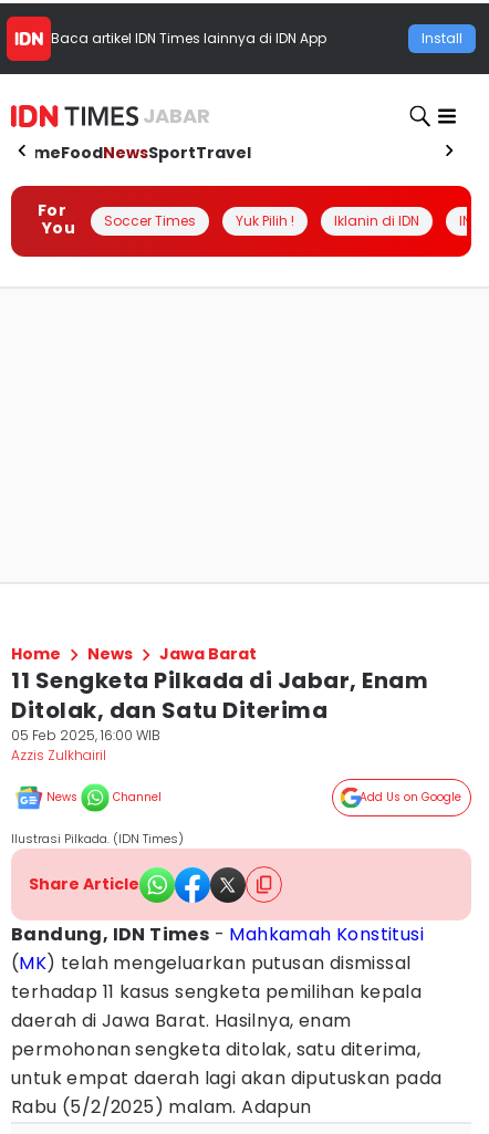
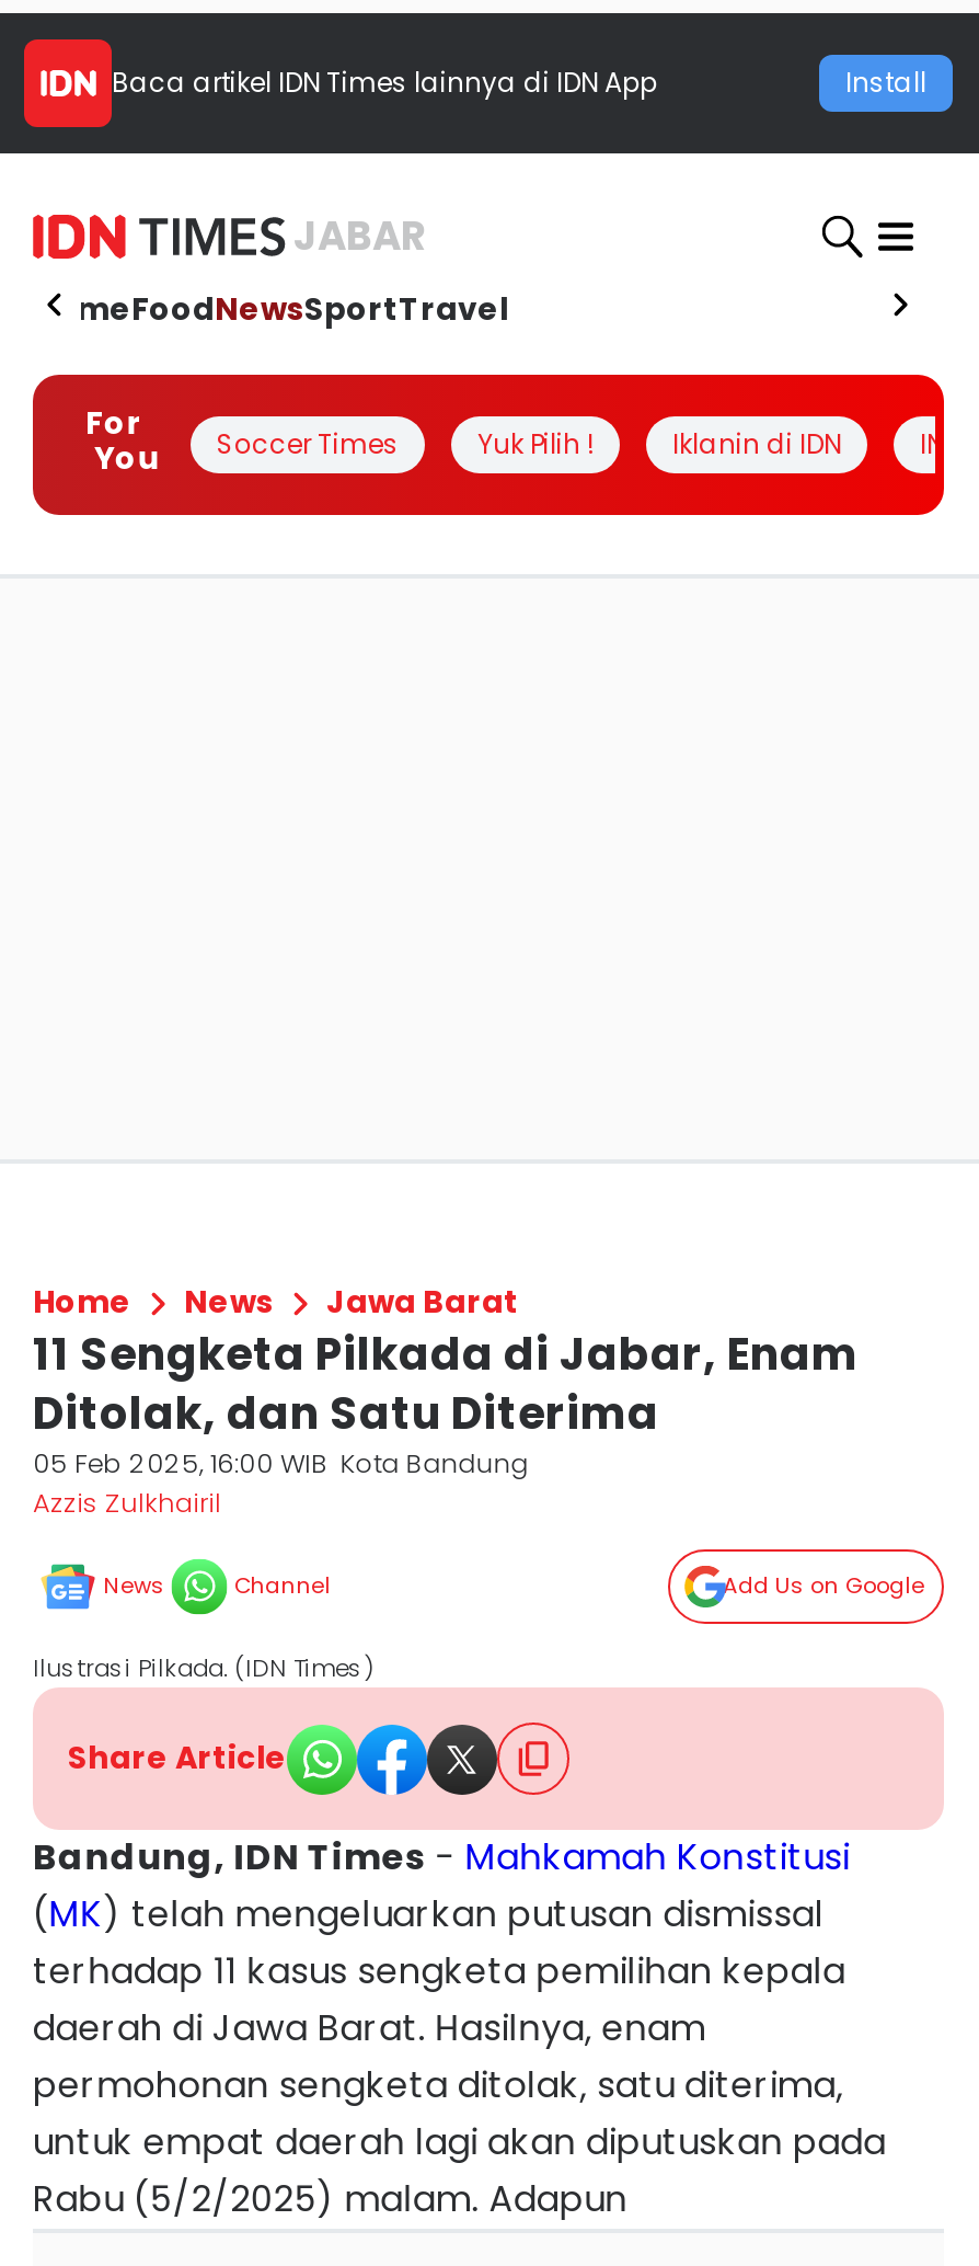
- 05 Feb 2025, 16:00 WIB
+ 05 Feb 2025, 16:00 WIB Kota Bandung
